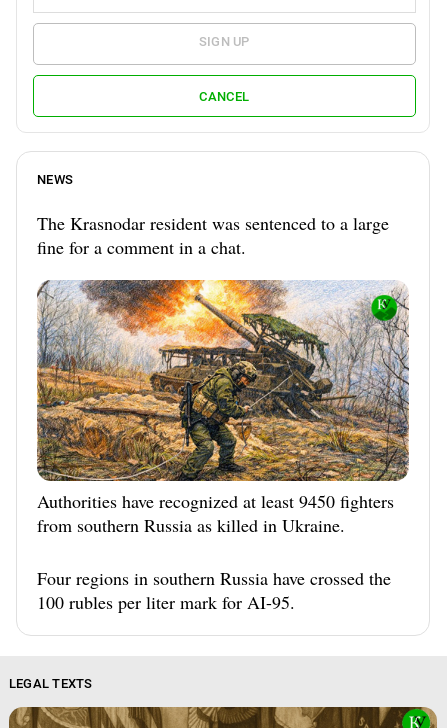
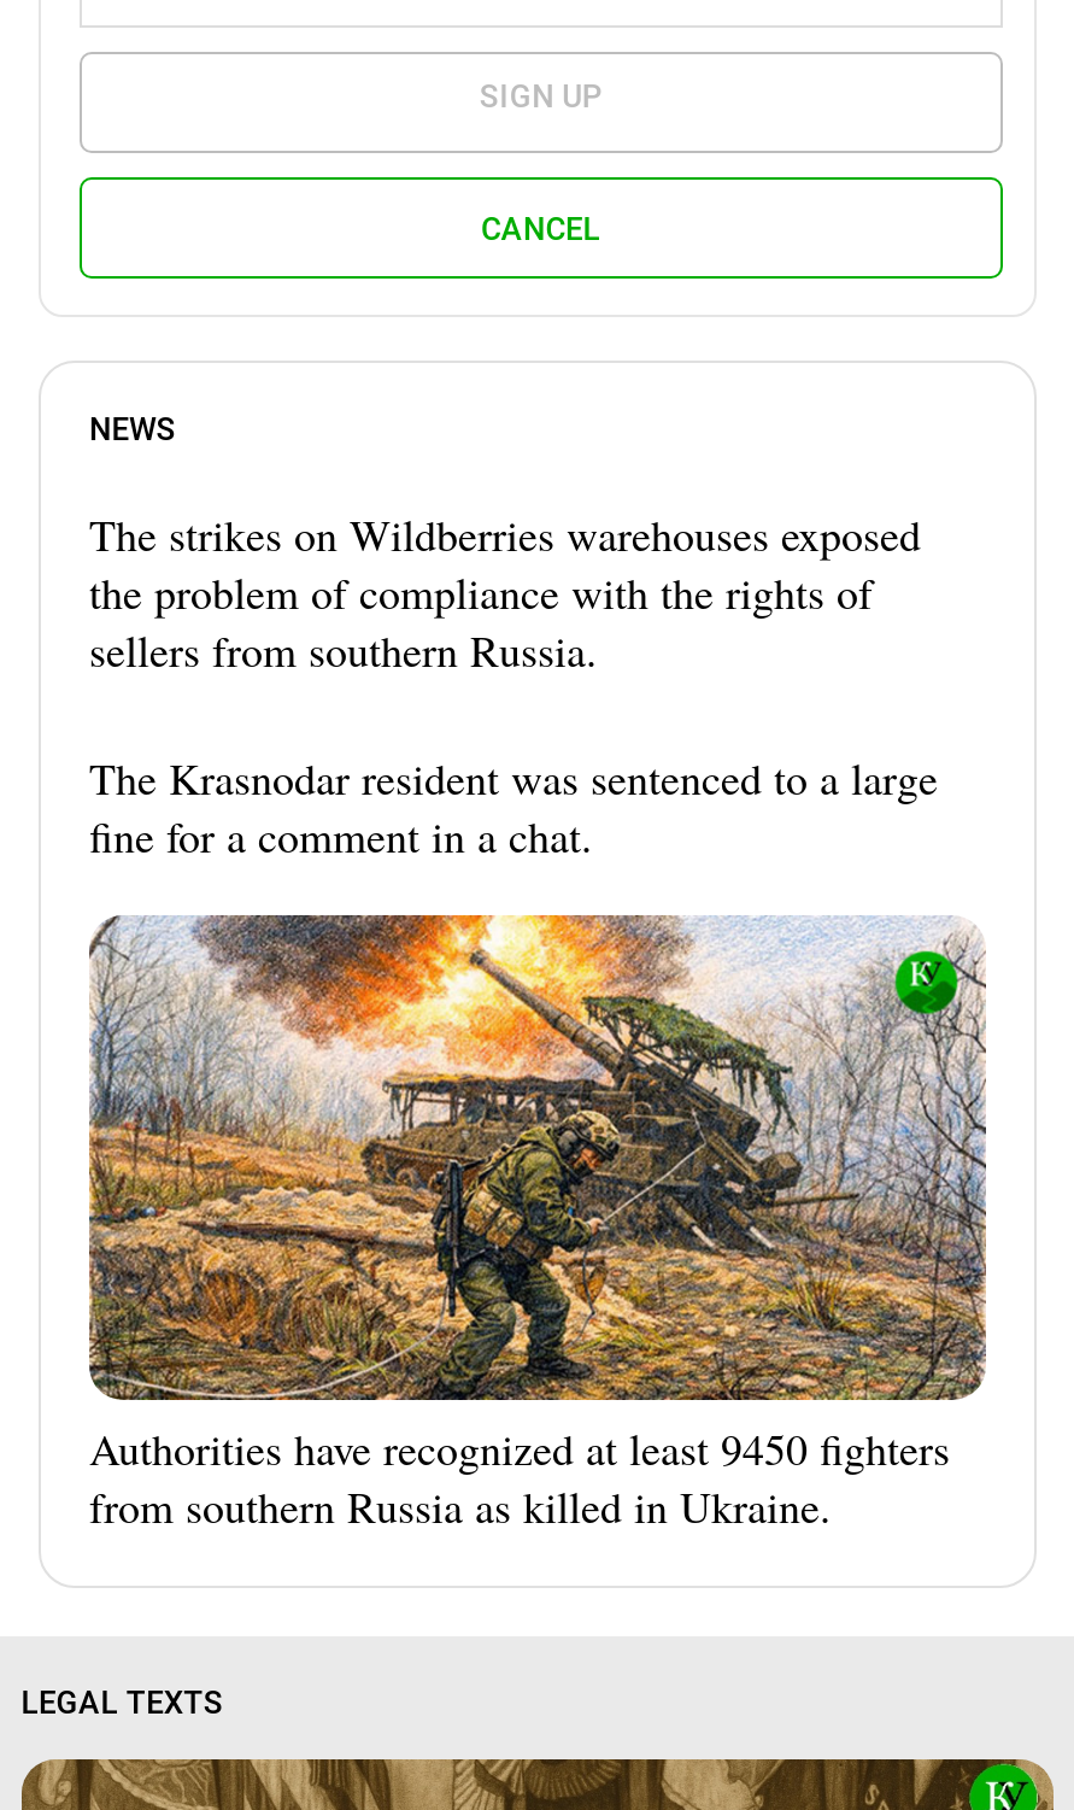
+ The strikes on Wildberries warehouses exposed
+ the problem of compliance with the rights of
+ sellers from southern Russia.

moved down: [image] | The Krasnodar resident was sentenced to a large | fine for a comment in a chat. | Authorities have recognized at least 9450 fighters | from southern Russia as killed in Ukraine.

- Four regions in southern Russia have crossed the
- 100 rubles per liter mark for AI-95.
